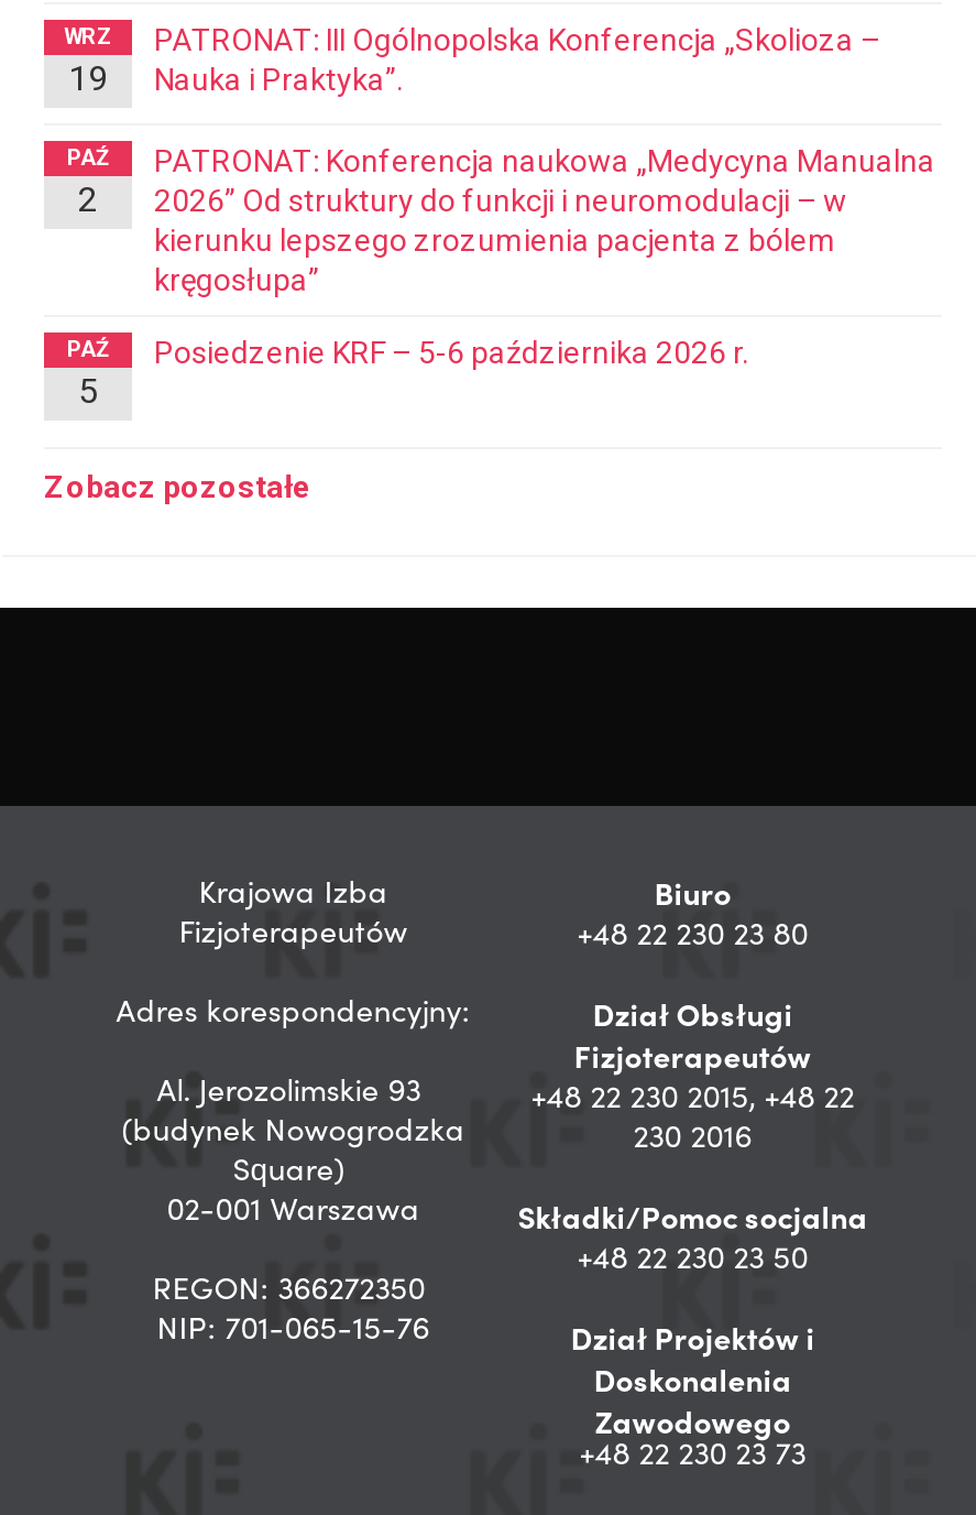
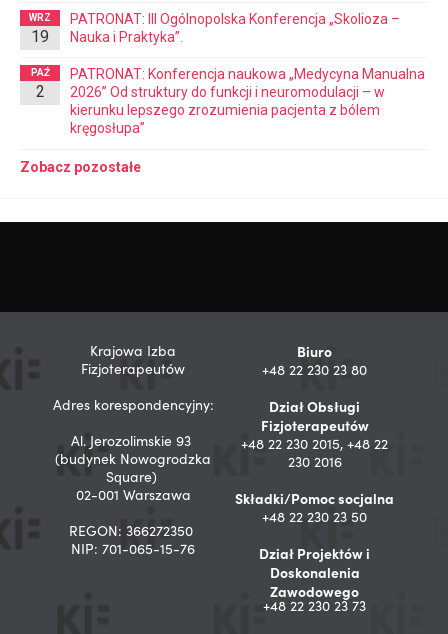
- PAŹ
- 5

- Posiedzenie KRF – 5-6 października 2026 r.
